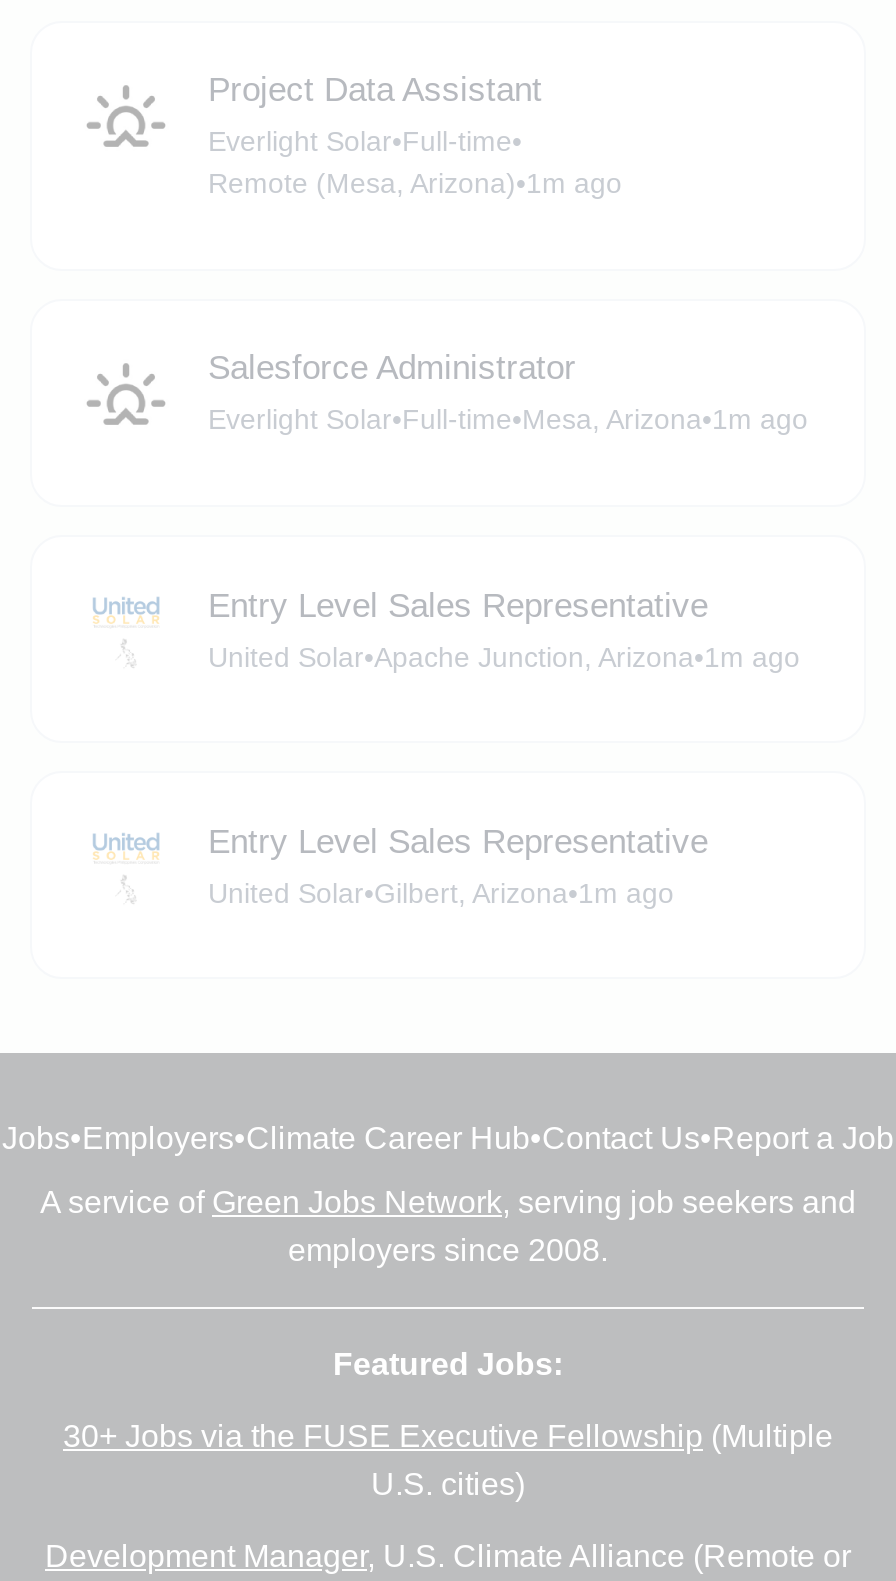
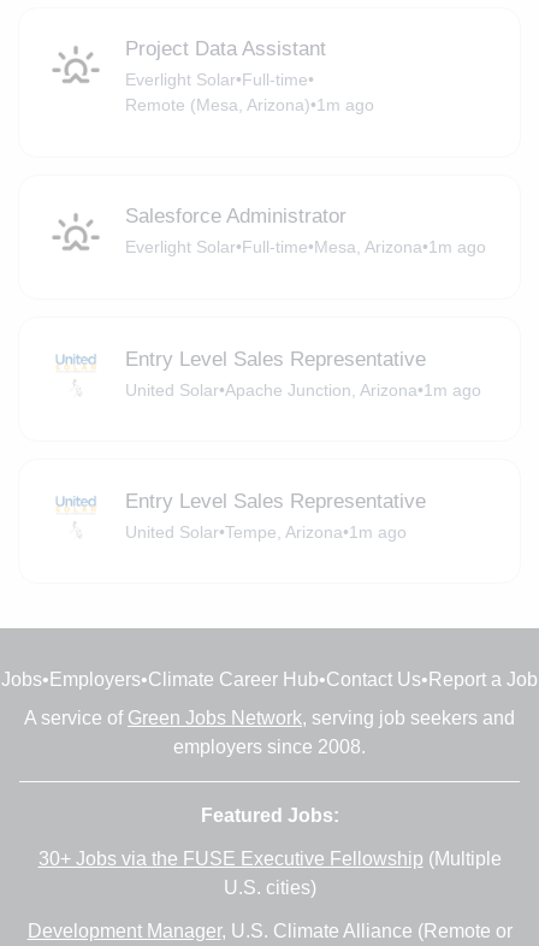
- United Solar•Gilbert, Arizona•1m ago
+ United Solar•Tempe, Arizona•1m ago
